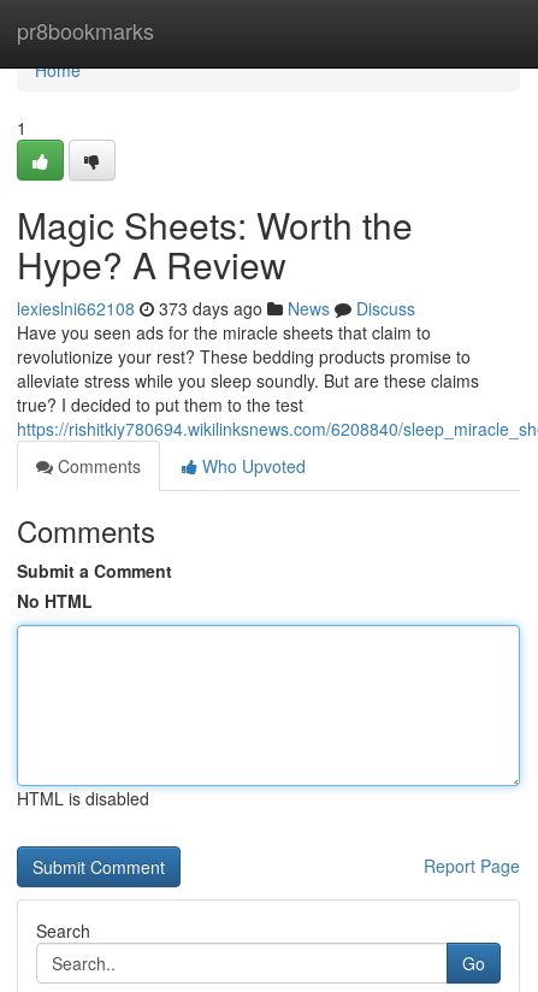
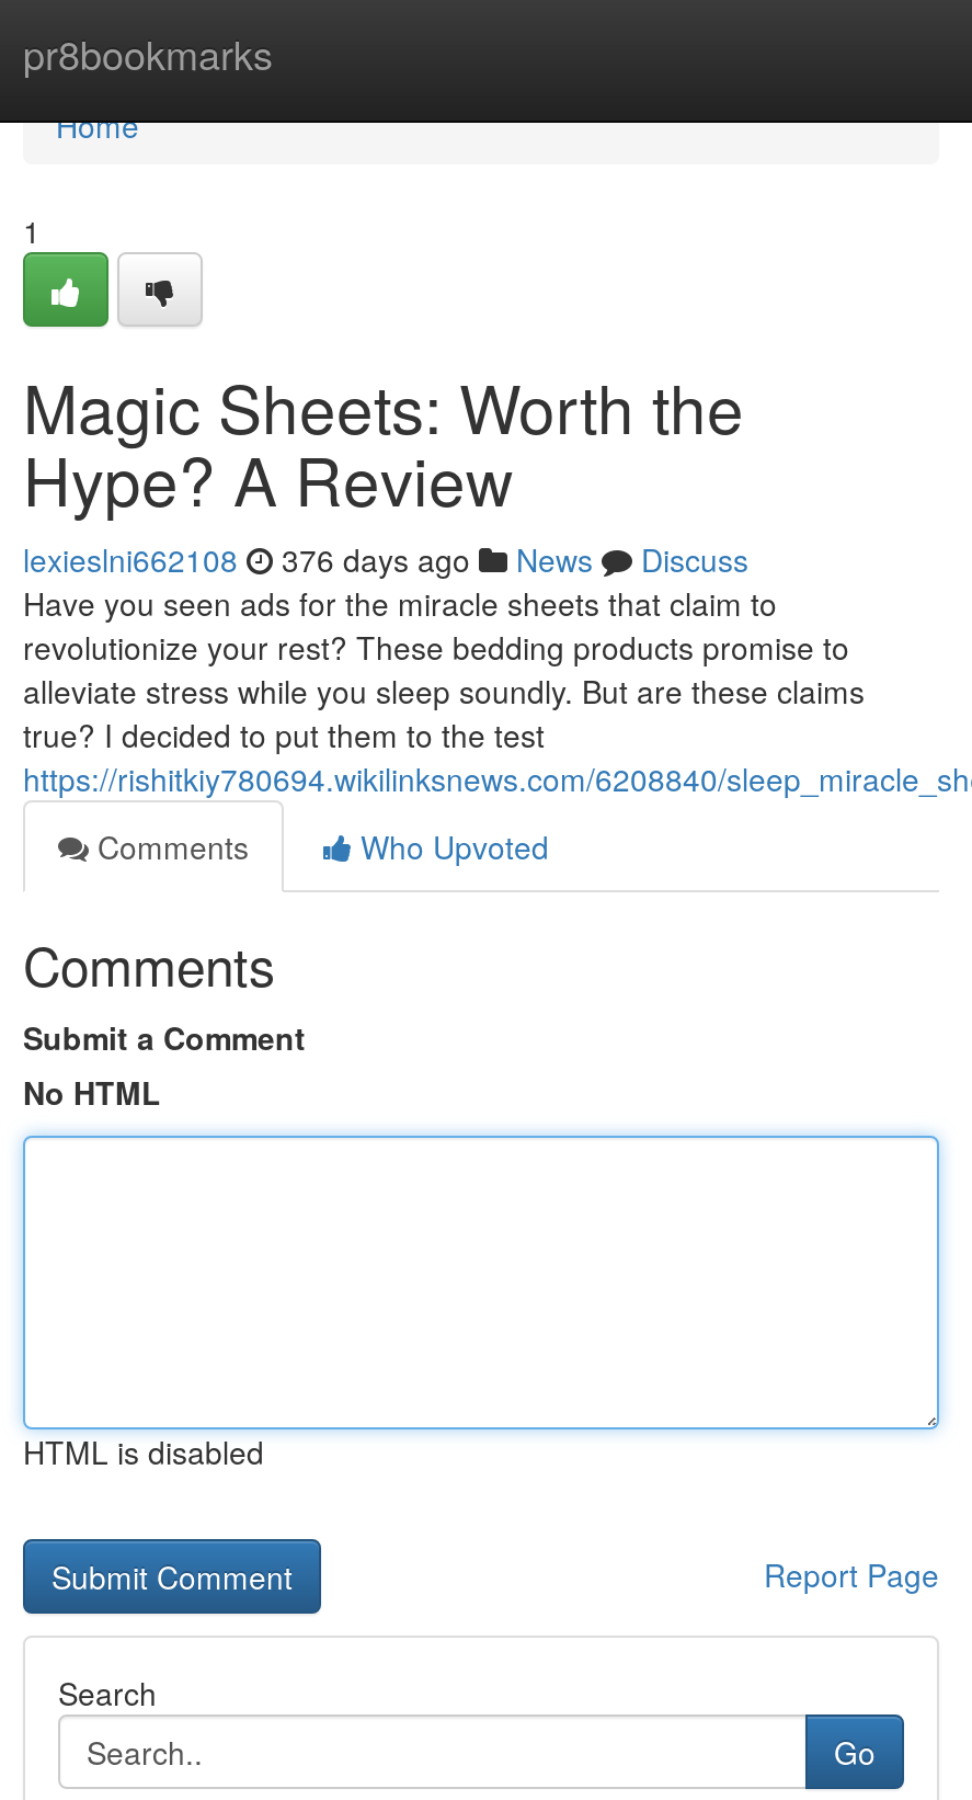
- lexieslni662108 373 days ago News Discuss
+ lexieslni662108 376 days ago News Discuss
